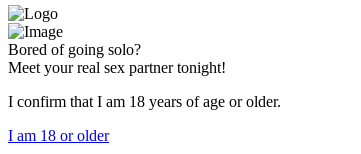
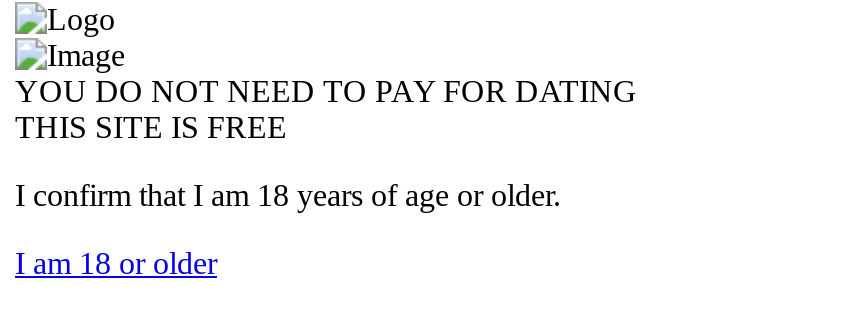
- Bored of going solo?
- Meet your real sex partner tonight!
+ YOU DO NOT NEED TO PAY FOR DATING
+ THIS SITE IS FREE
